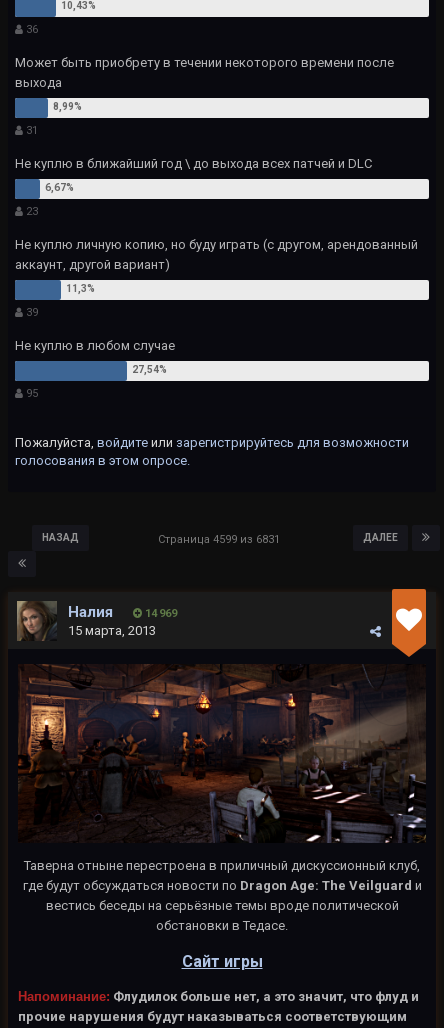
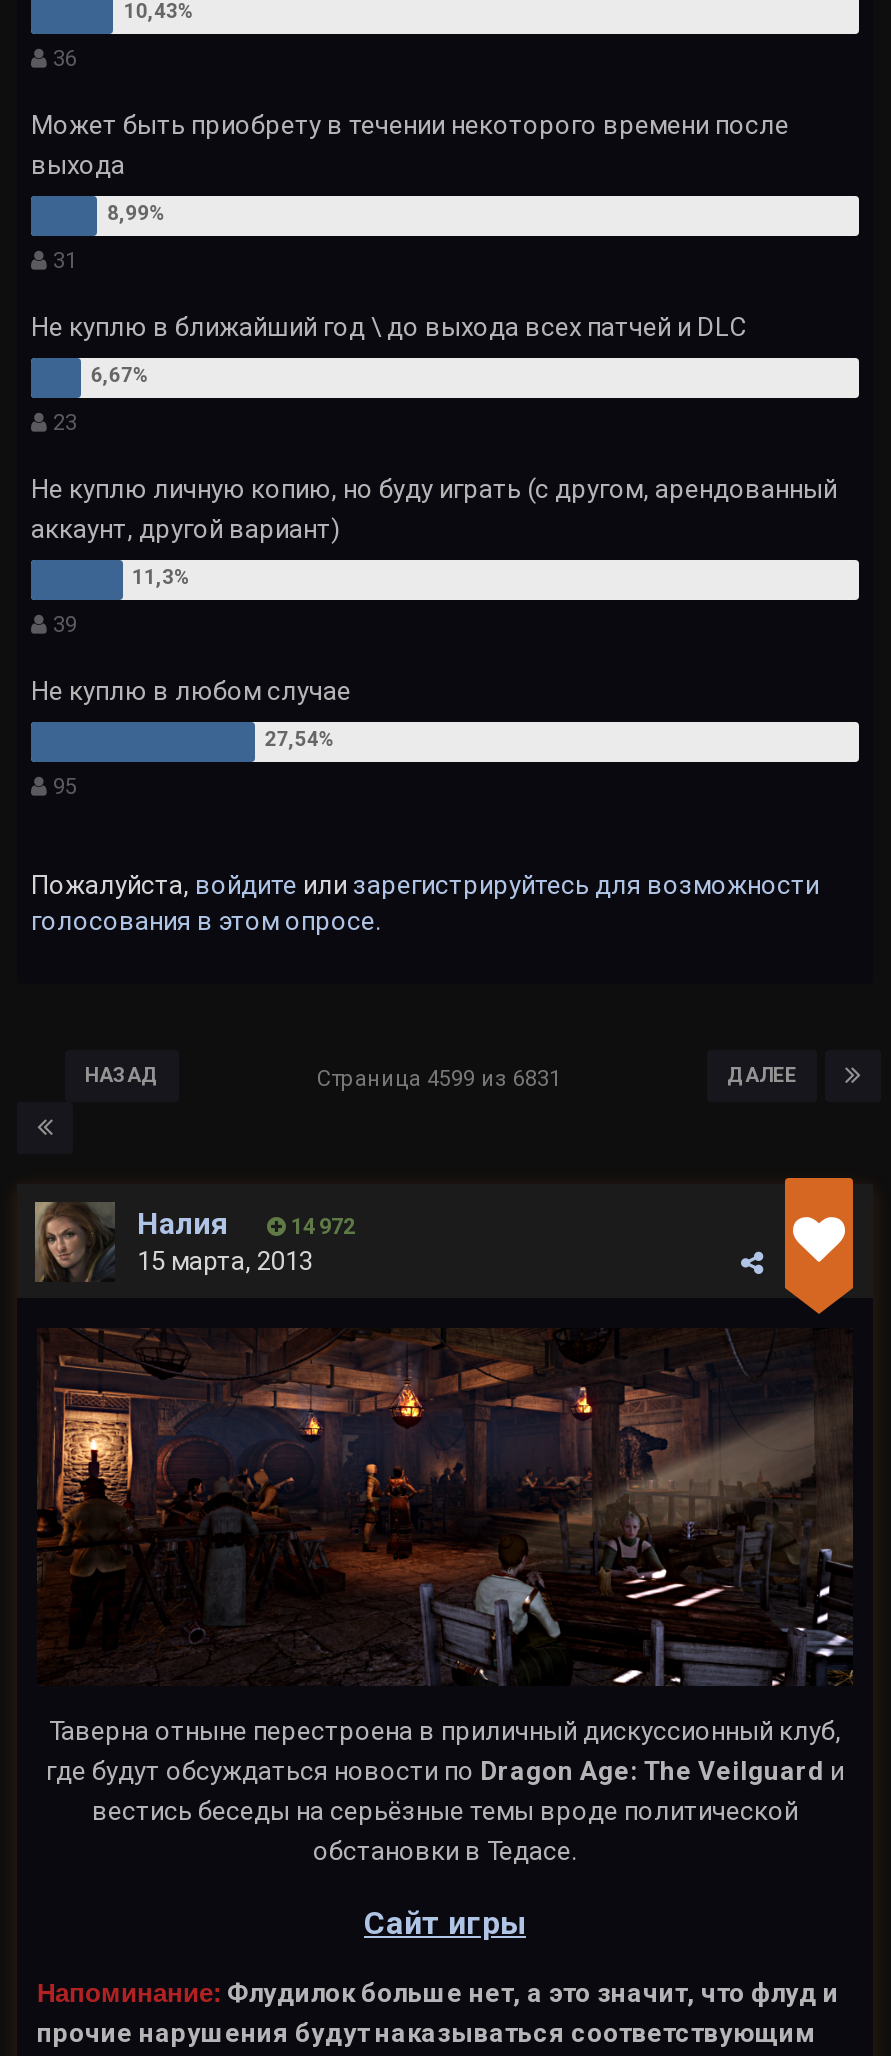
- 14 969
+ 14 972
